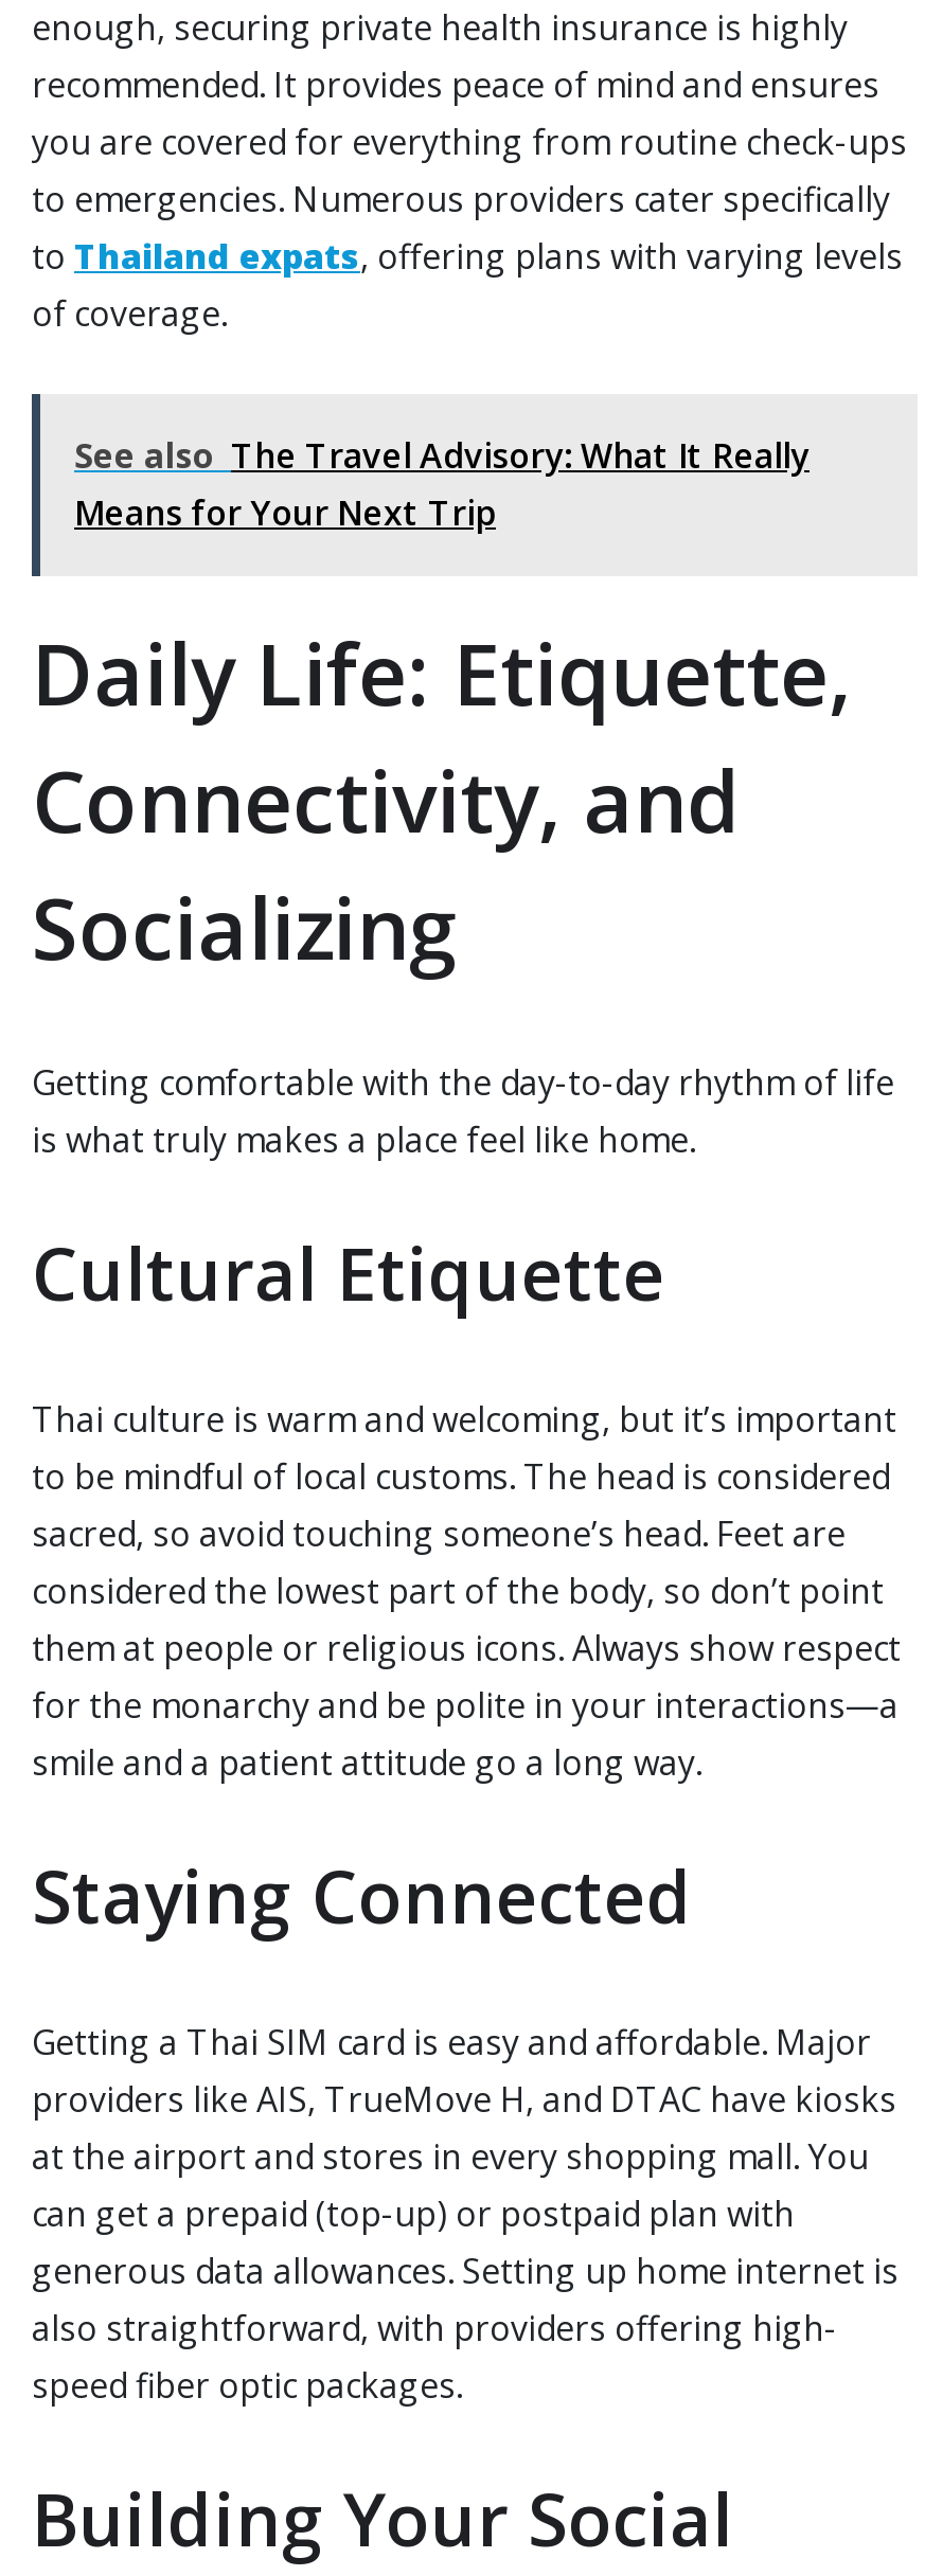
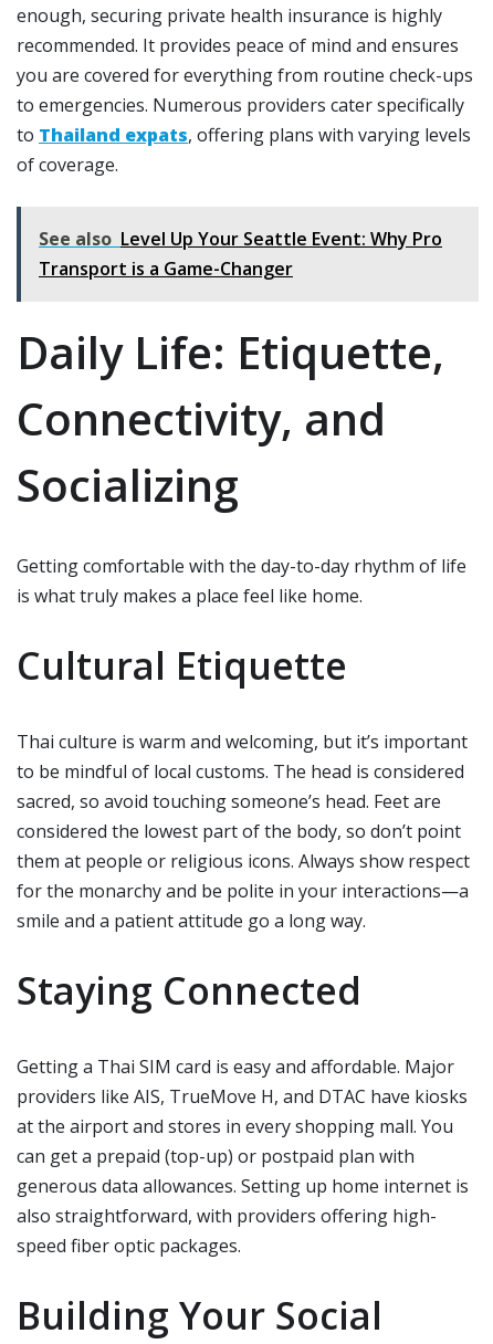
- See also The Travel Advisory: What It Really
- Means for Your Next Trip
+ See also Level Up Your Seattle Event: Why Pro
+ Transport is a Game-Changer
